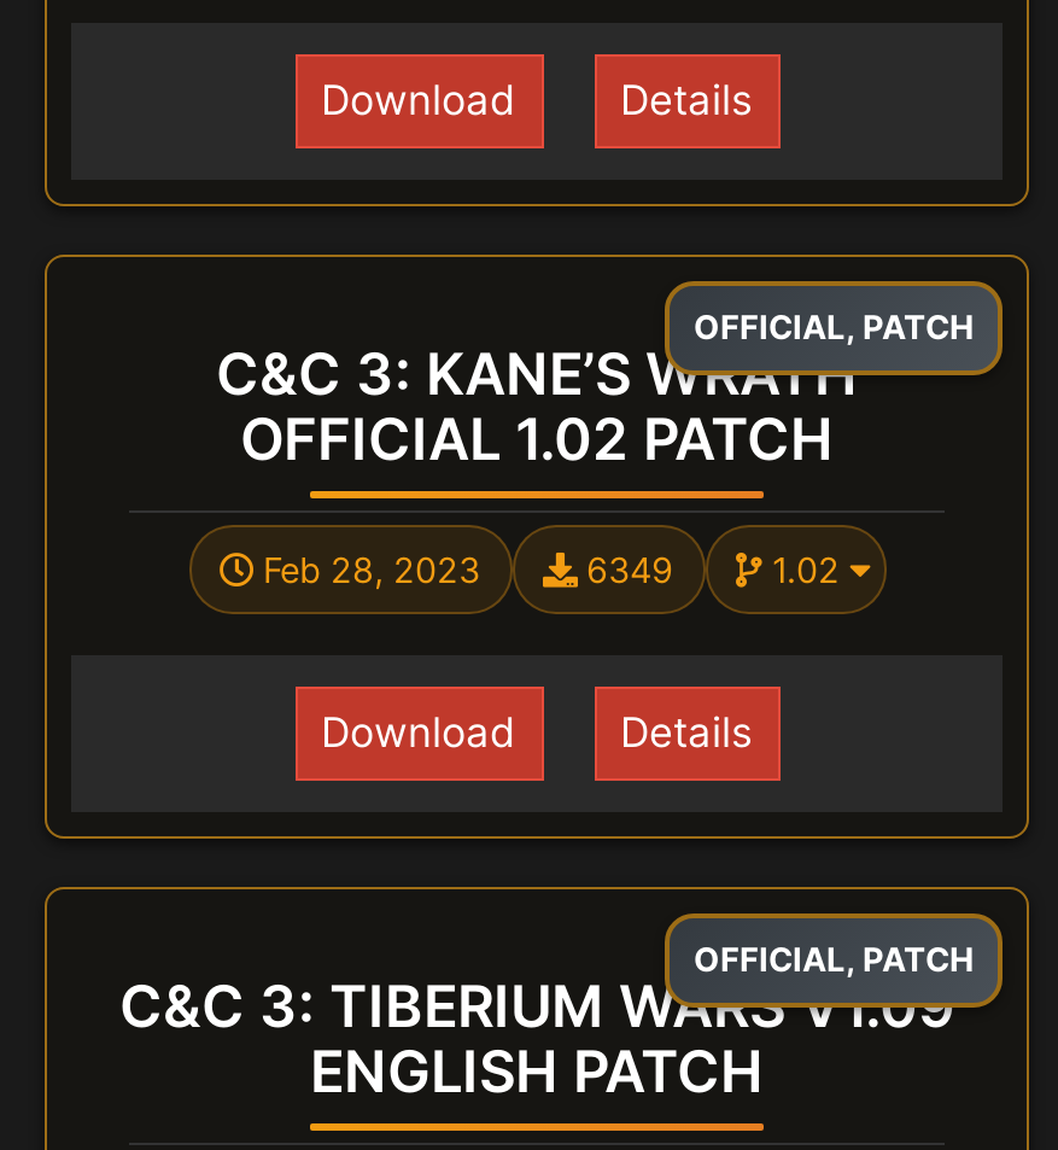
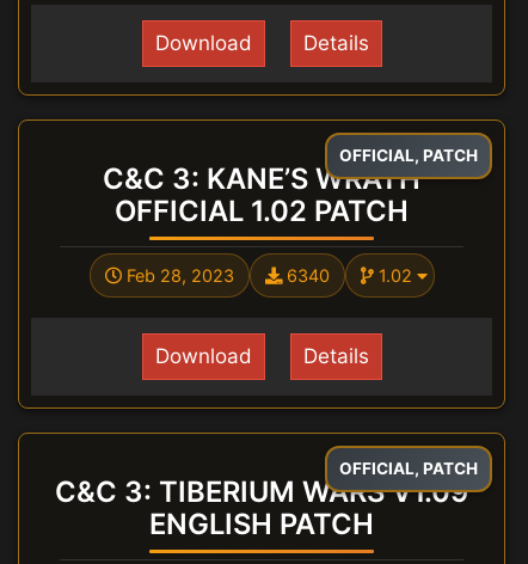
- 6349
+ 6340
